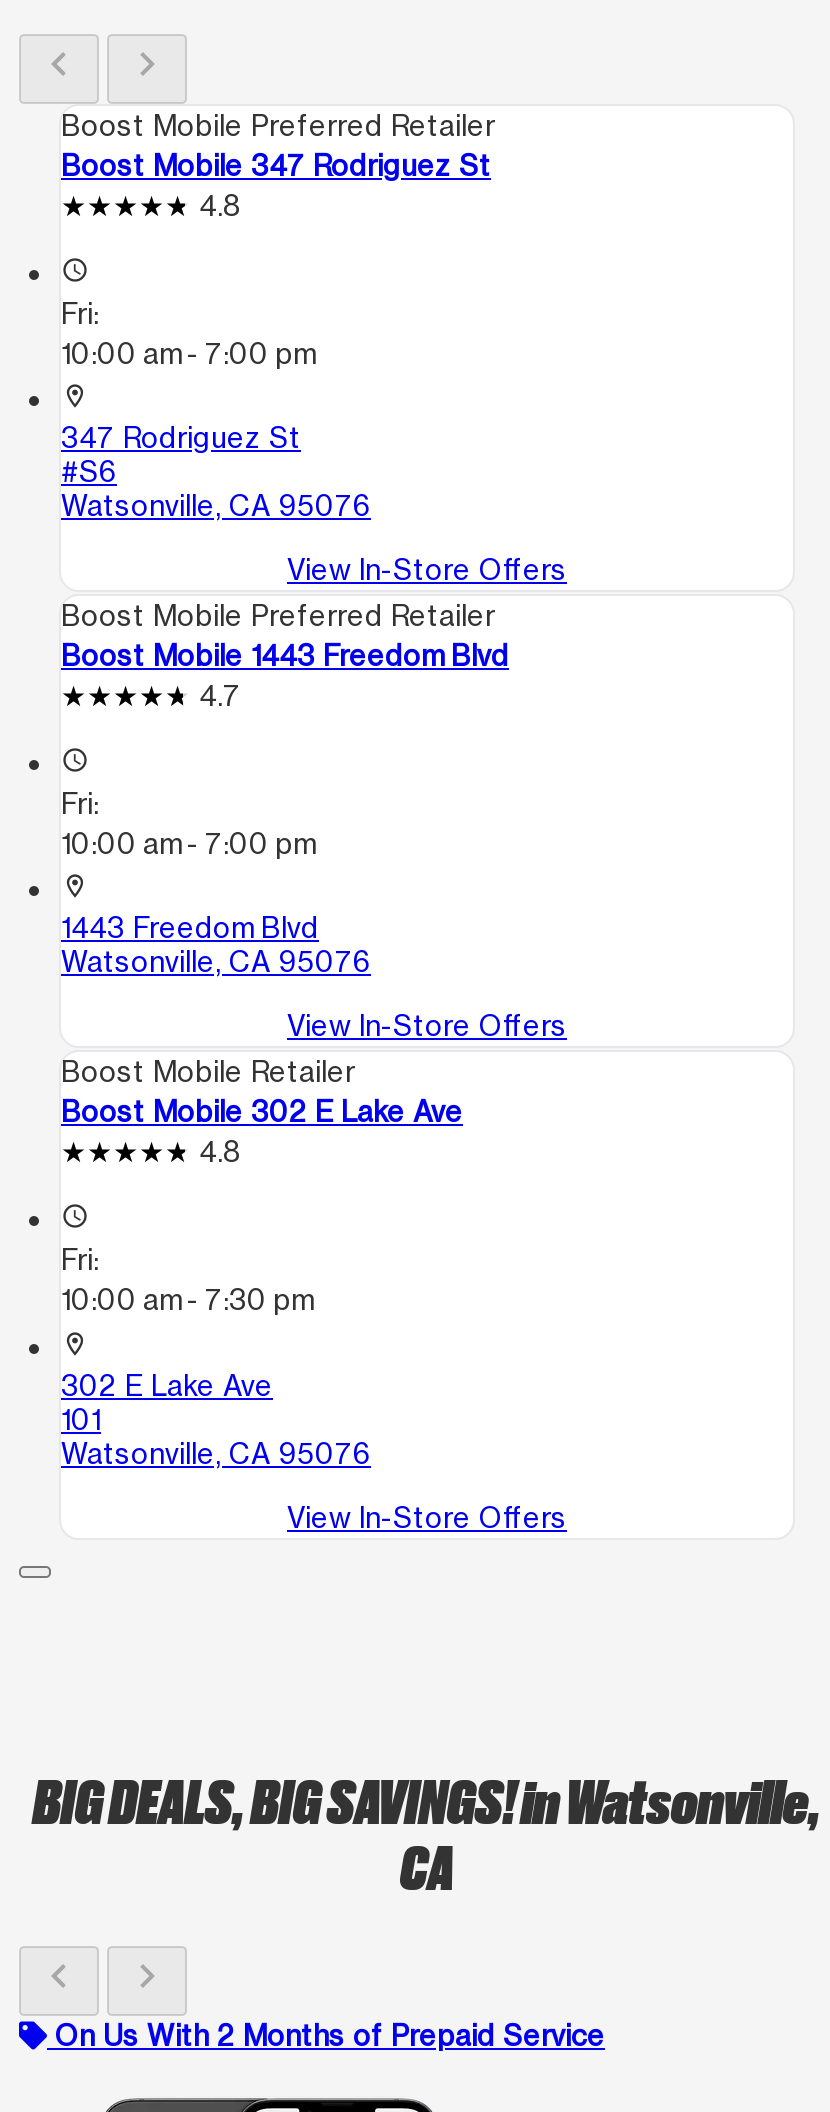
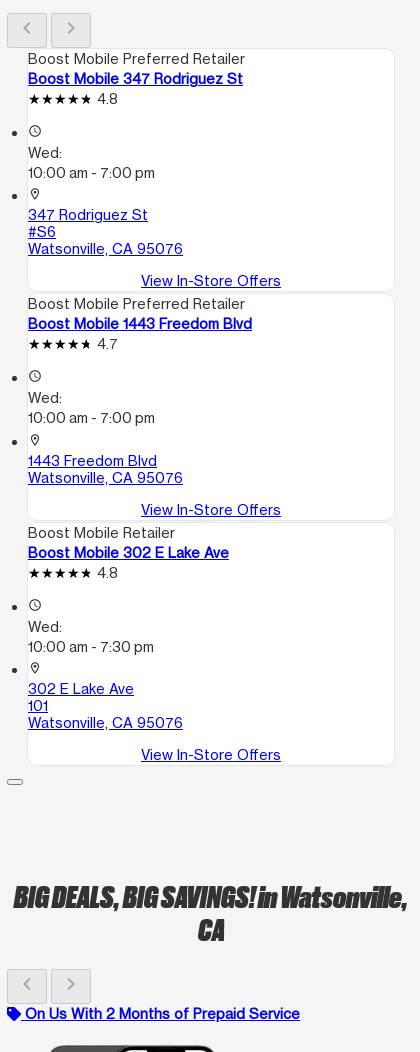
- Fri:
+ Wed:

- Fri:
+ Wed:

- Fri:
+ Wed:
